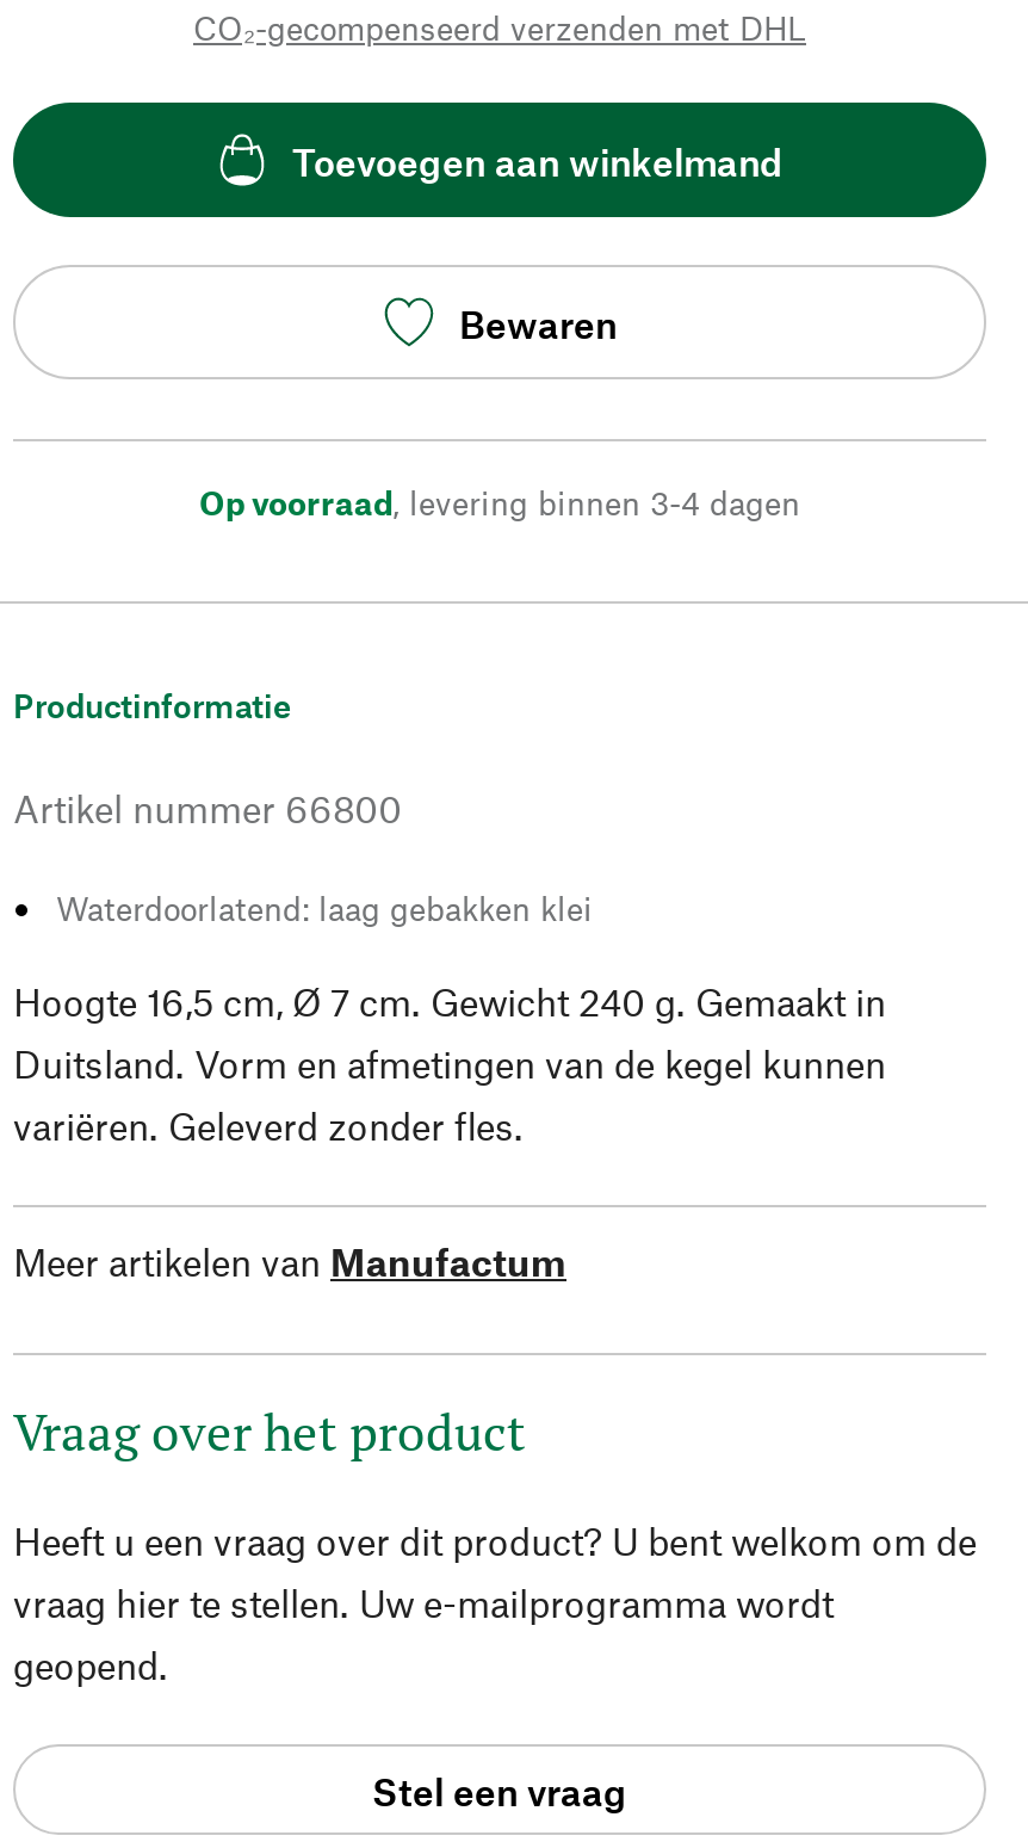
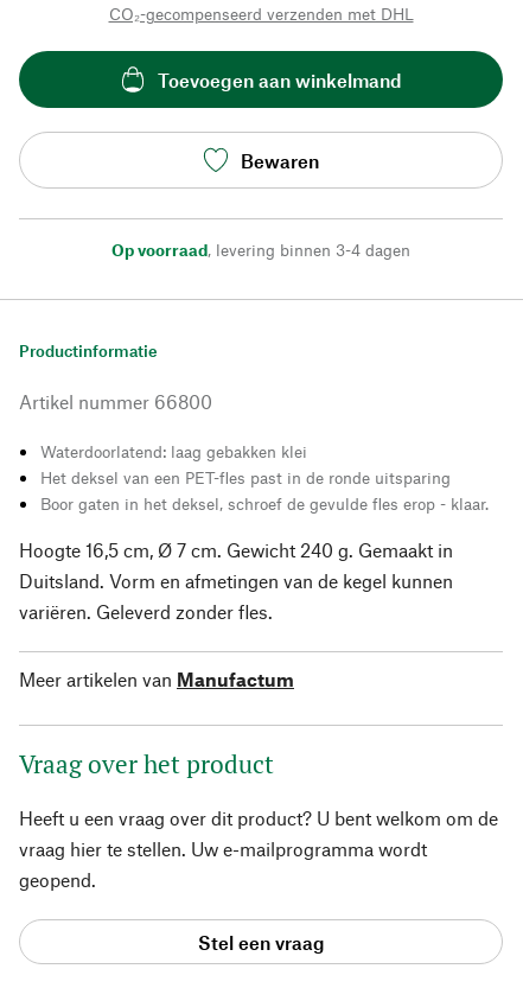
+ Het deksel van een PET-fles past in de ronde uitsparing
+ Boor gaten in het deksel, schroef de gevulde fles erop - klaar.
